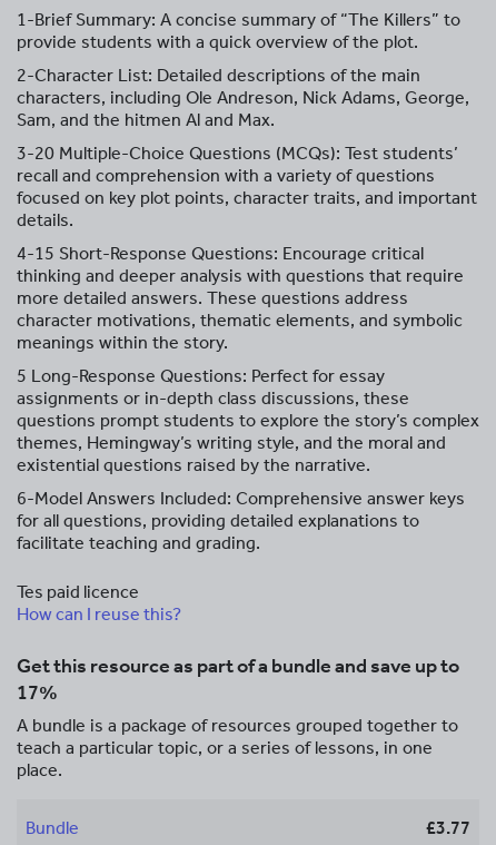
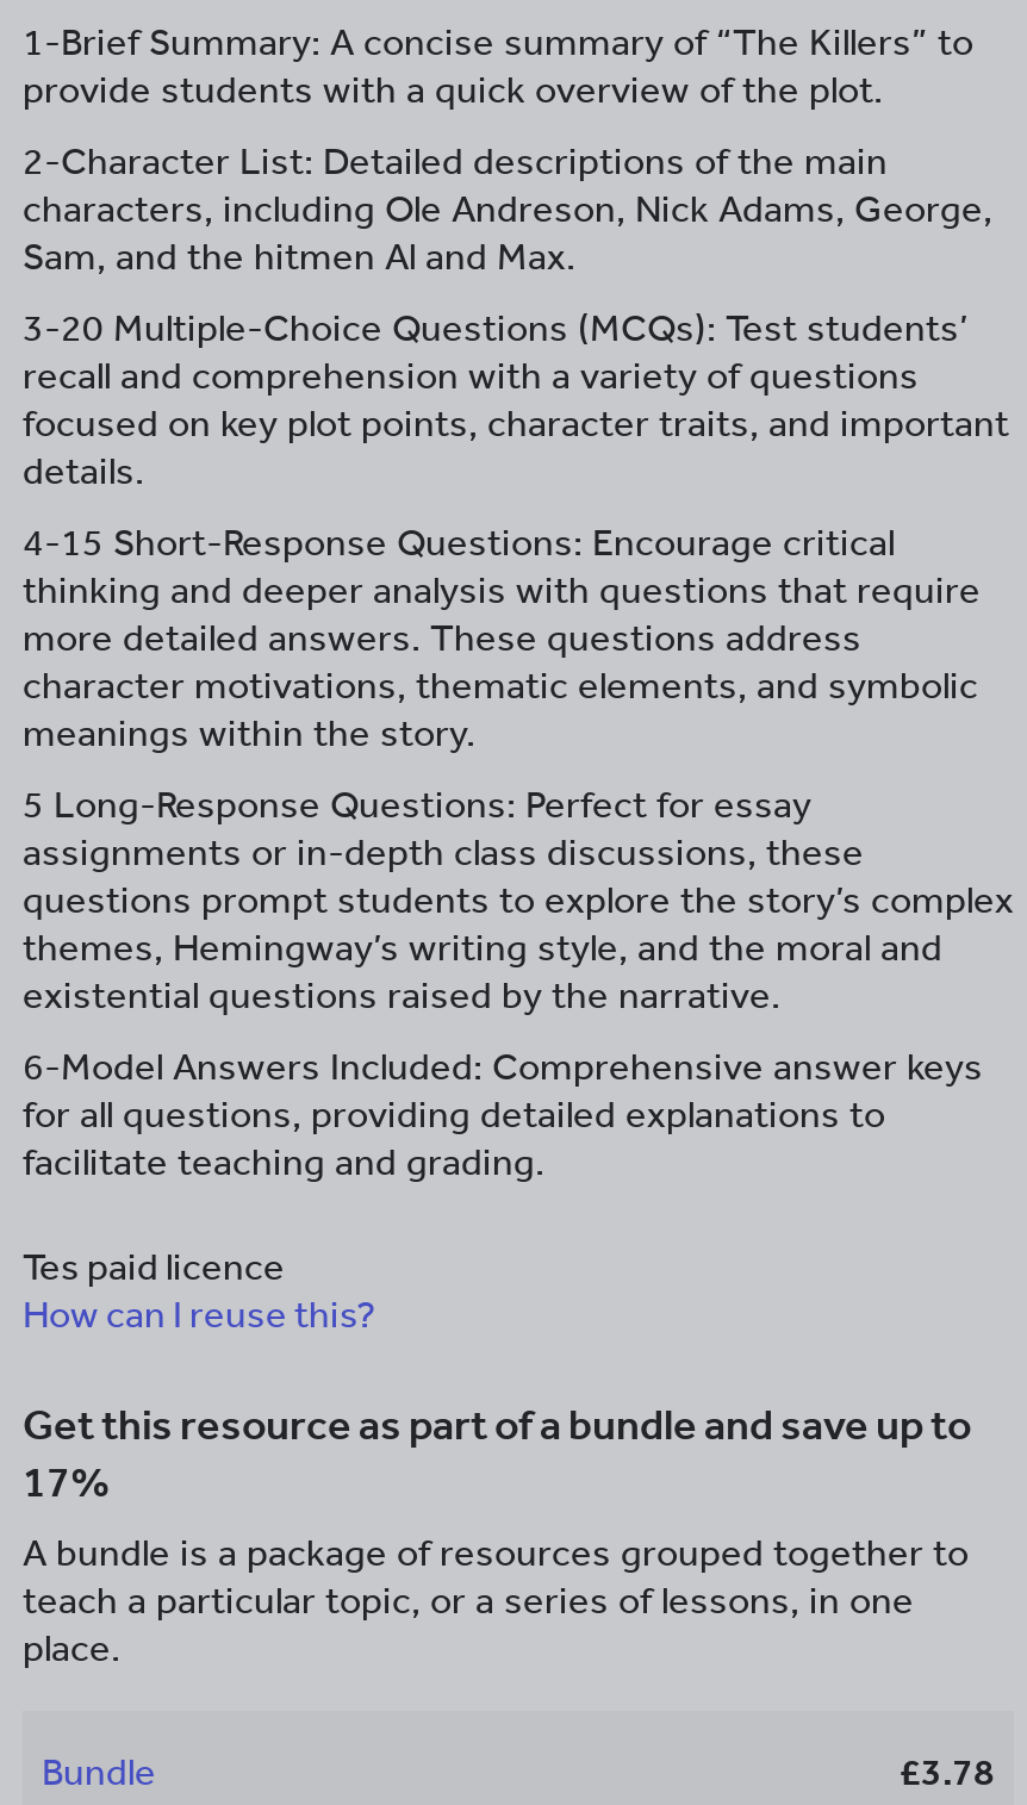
- £3.77
+ £3.78
